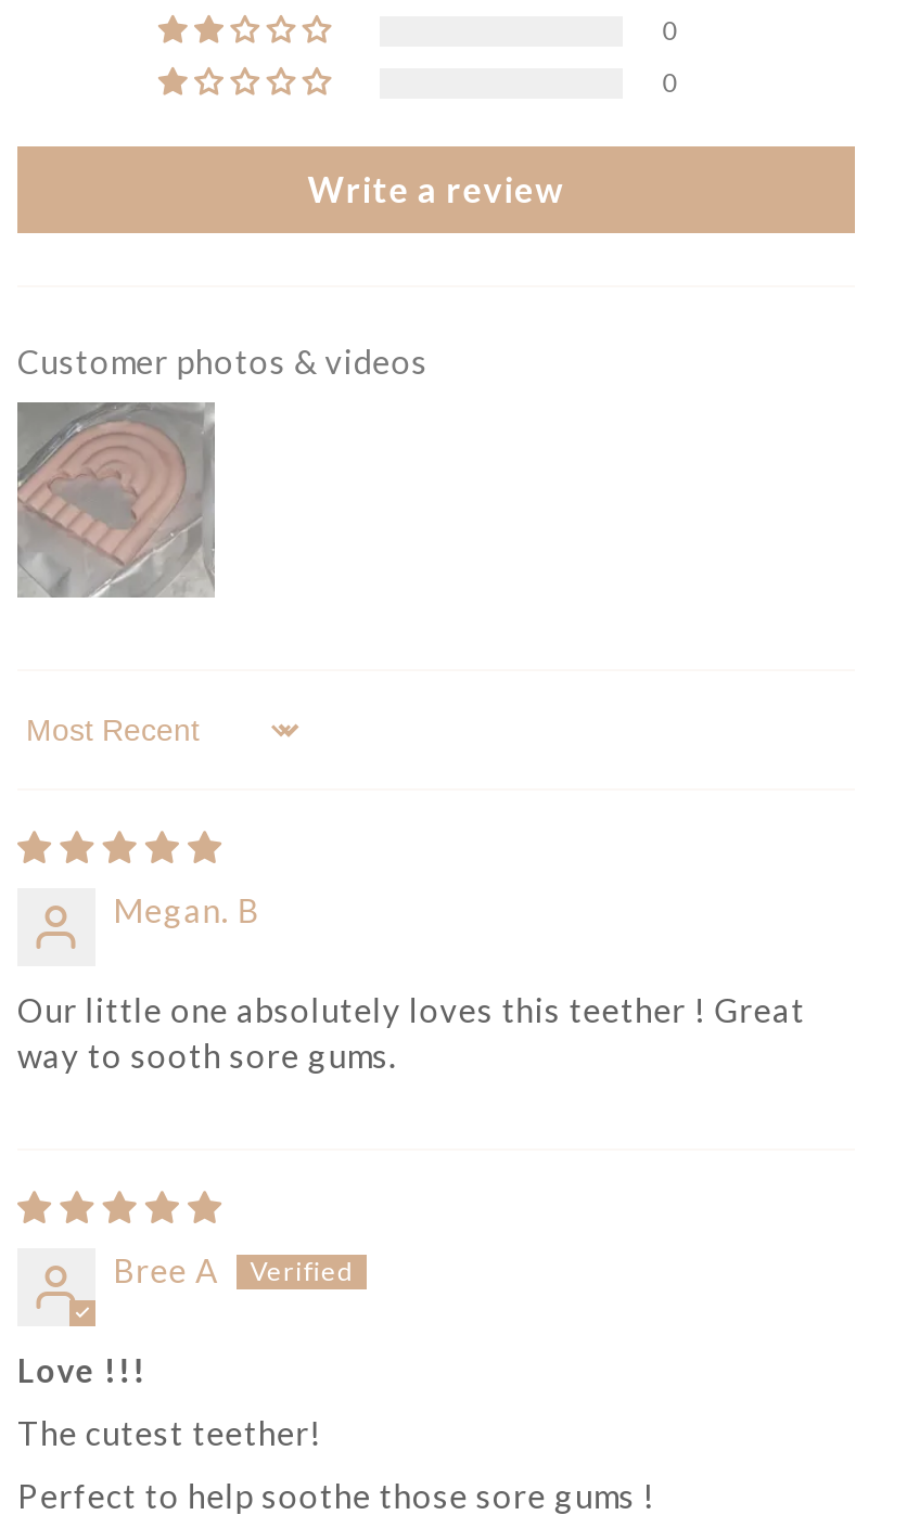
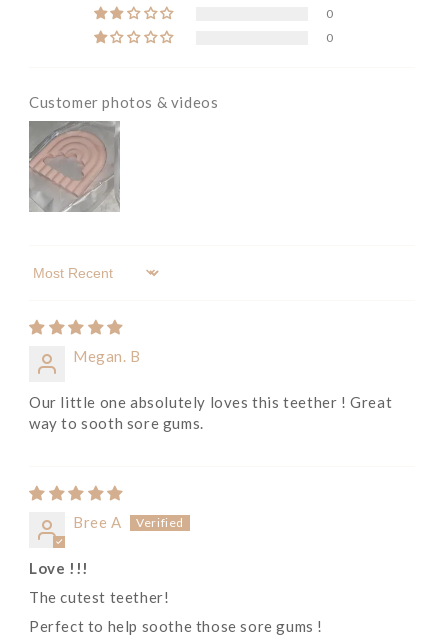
- Write a review
